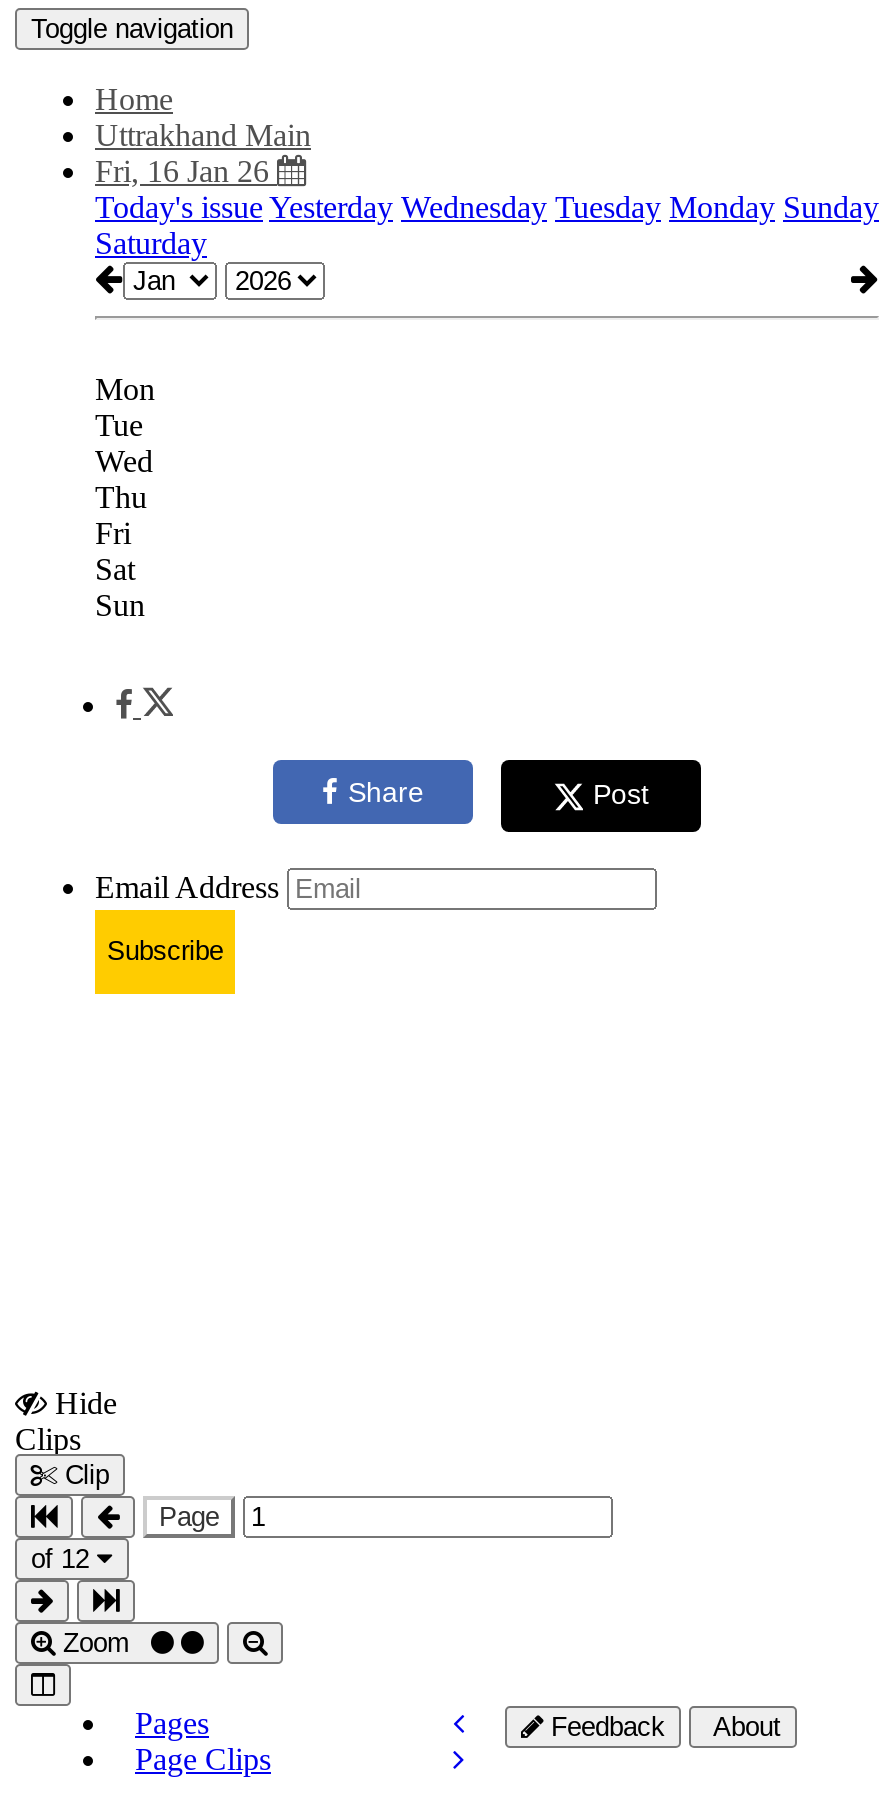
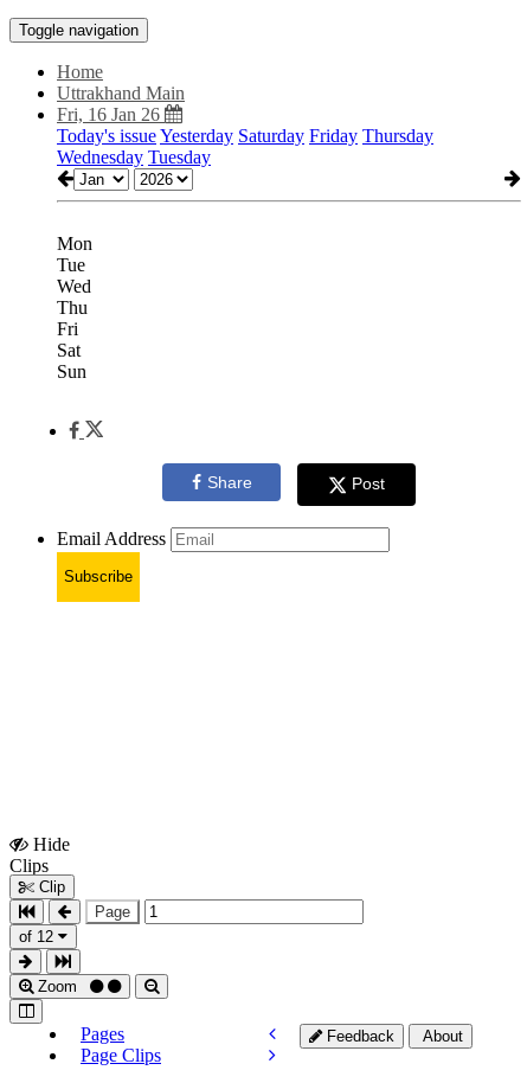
- Today's issue Yesterday Wednesday Tuesday Monday Sunday
- Saturday
+ Today's issue Yesterday Saturday Friday Thursday
+ Wednesday Tuesday
